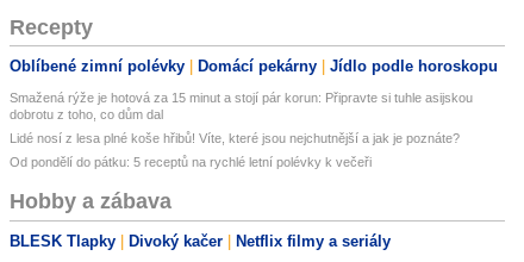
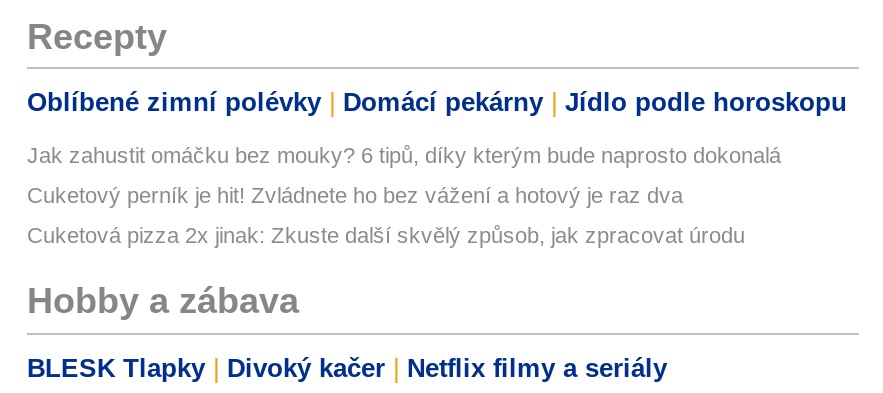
- Smažená rýže je hotová za 15 minut a stojí pár korun: Připravte si tuhle asijskou
- dobrotu z toho, co dům dal
+ Jak zahustit omáčku bez mouky? 6 tipů, díky kterým bude naprosto dokonalá

- Lidé nosí z lesa plné koše hřibů! Víte, které jsou nejchutnější a jak je poznáte?
+ Cuketový perník je hit! Zvládnete ho bez vážení a hotový je raz dva

- Od pondělí do pátku: 5 receptů na rychlé letní polévky k večeři
+ Cuketová pizza 2x jinak: Zkuste další skvělý způsob, jak zpracovat úrodu
